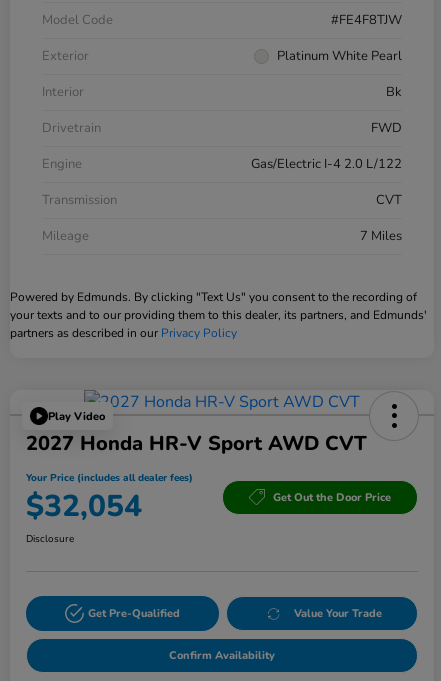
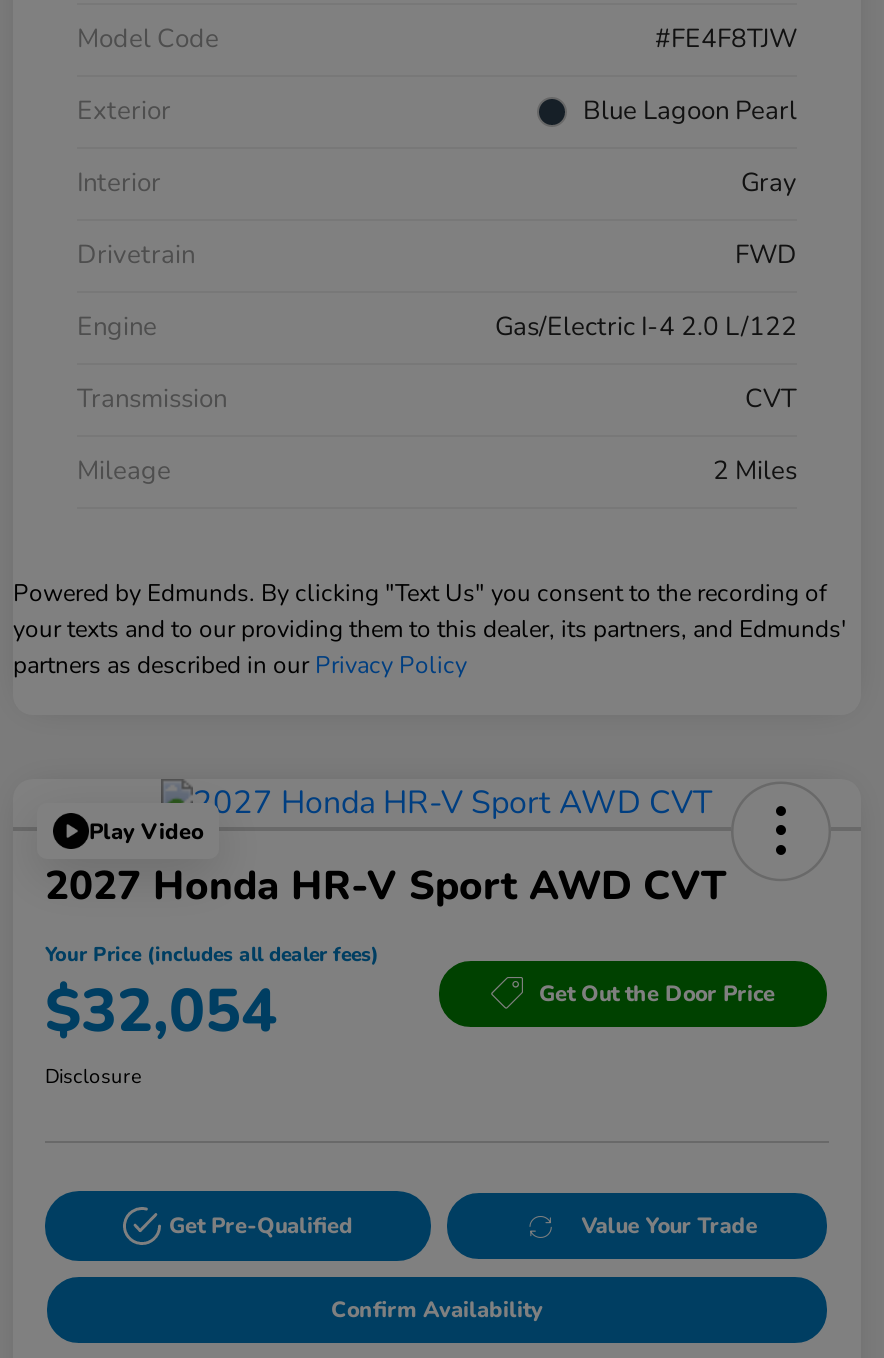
- Platinum White Pearl
+ Blue Lagoon Pearl

- Bk
+ Gray

- 7 Miles
+ 2 Miles
